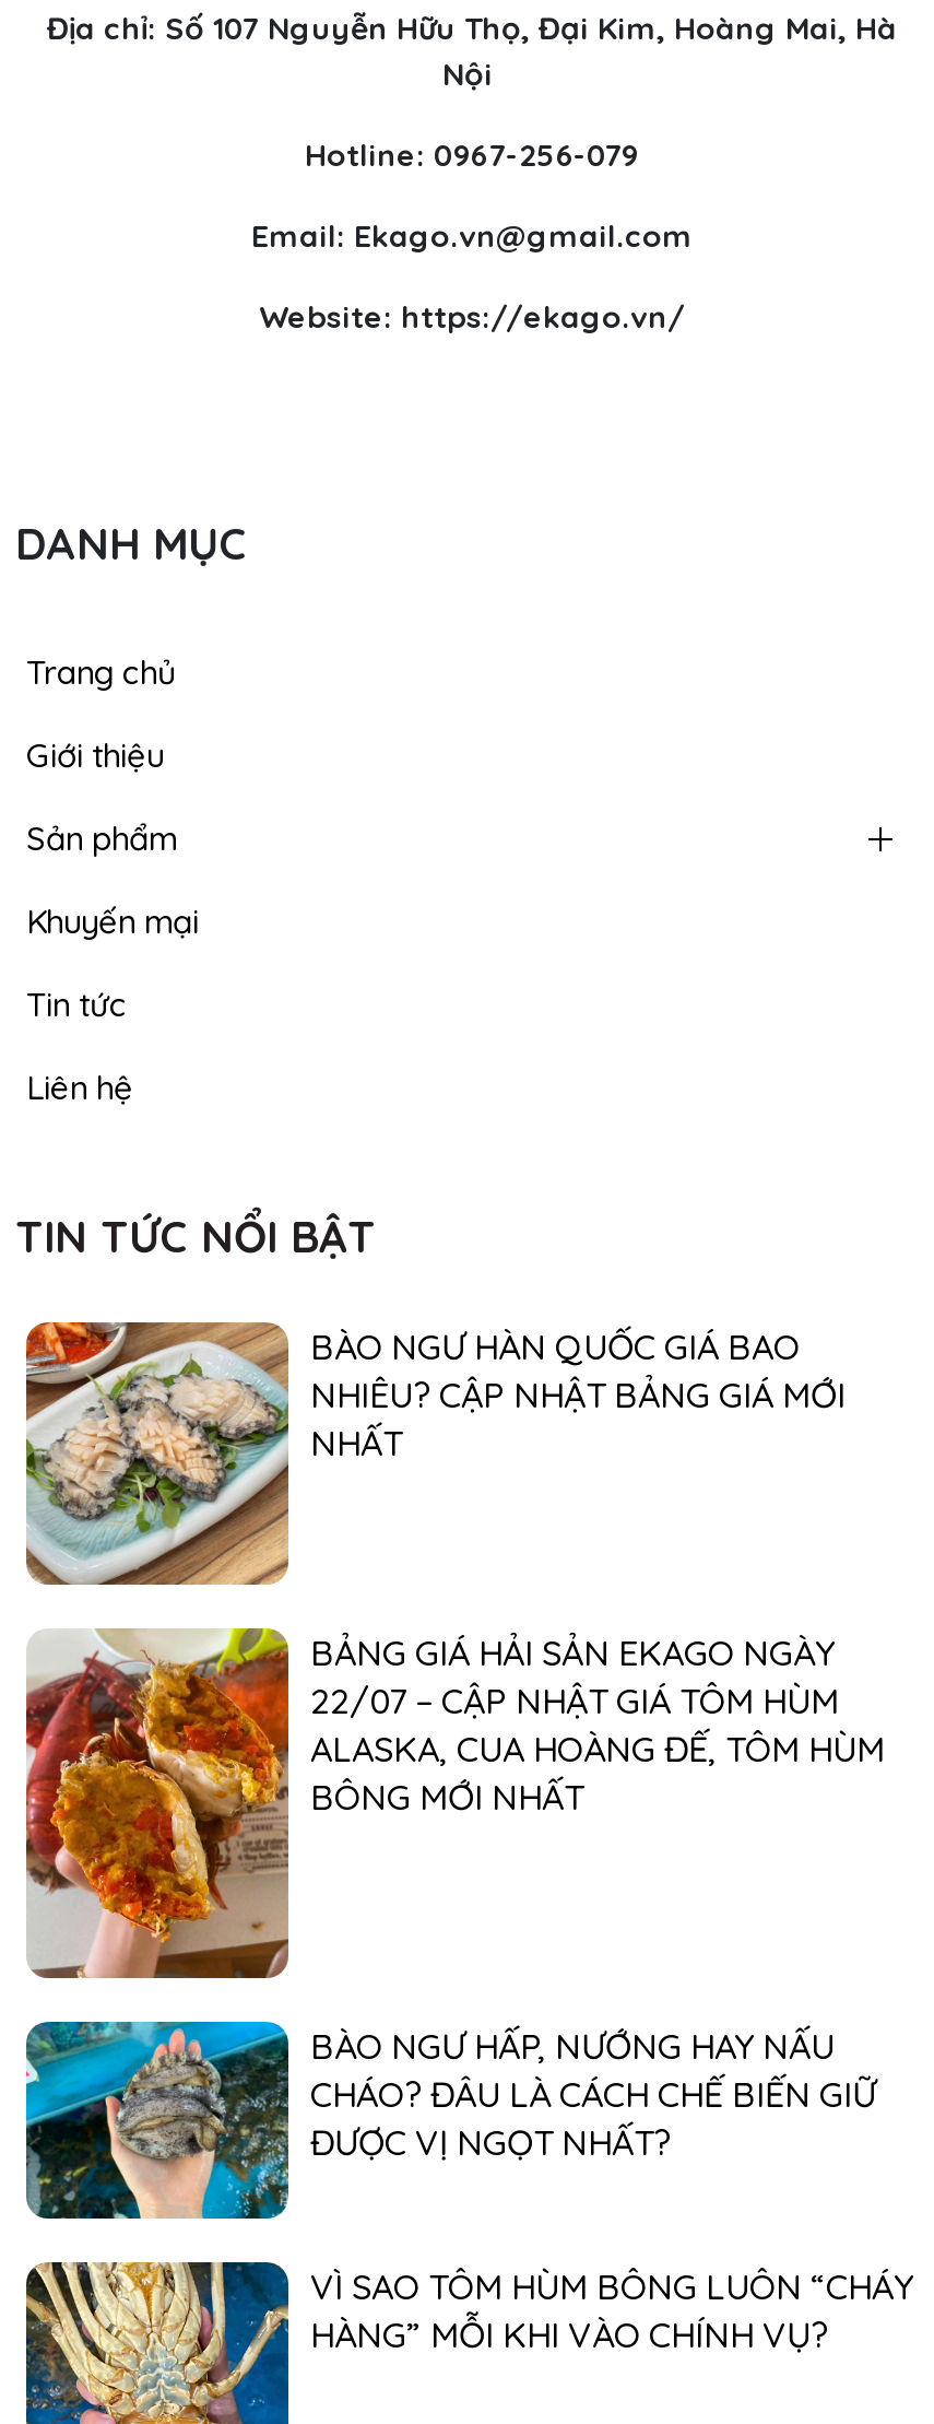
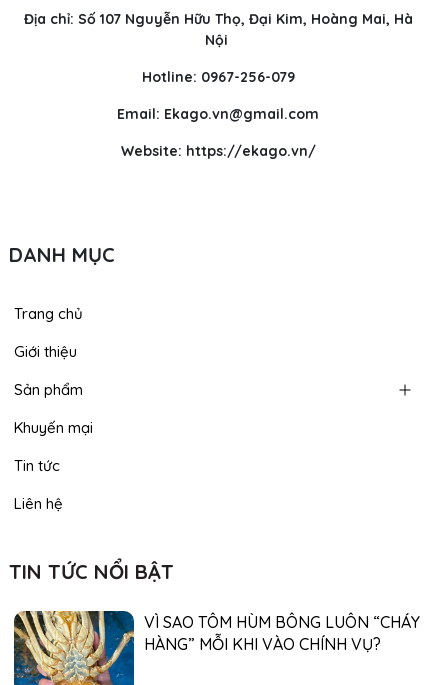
- [image]
- BÀO NGƯ HÀN QUỐC GIÁ BAO
- NHIÊU? CẬP NHẬT BẢNG GIÁ MỚI
- NHẤT

- [image]
- BẢNG GIÁ HẢI SẢN EKAGO NGÀY
- 22/07 – CẬP NHẬT GIÁ TÔM HÙM
- ALASKA, CUA HOÀNG ĐẾ, TÔM HÙM
- BÔNG MỚI NHẤT

- [image]
- BÀO NGƯ HẤP, NƯỚNG HAY NẤU
- CHÁO? ĐÂU LÀ CÁCH CHẾ BIẾN GIỮ
- ĐƯỢC VỊ NGỌT NHẤT?
